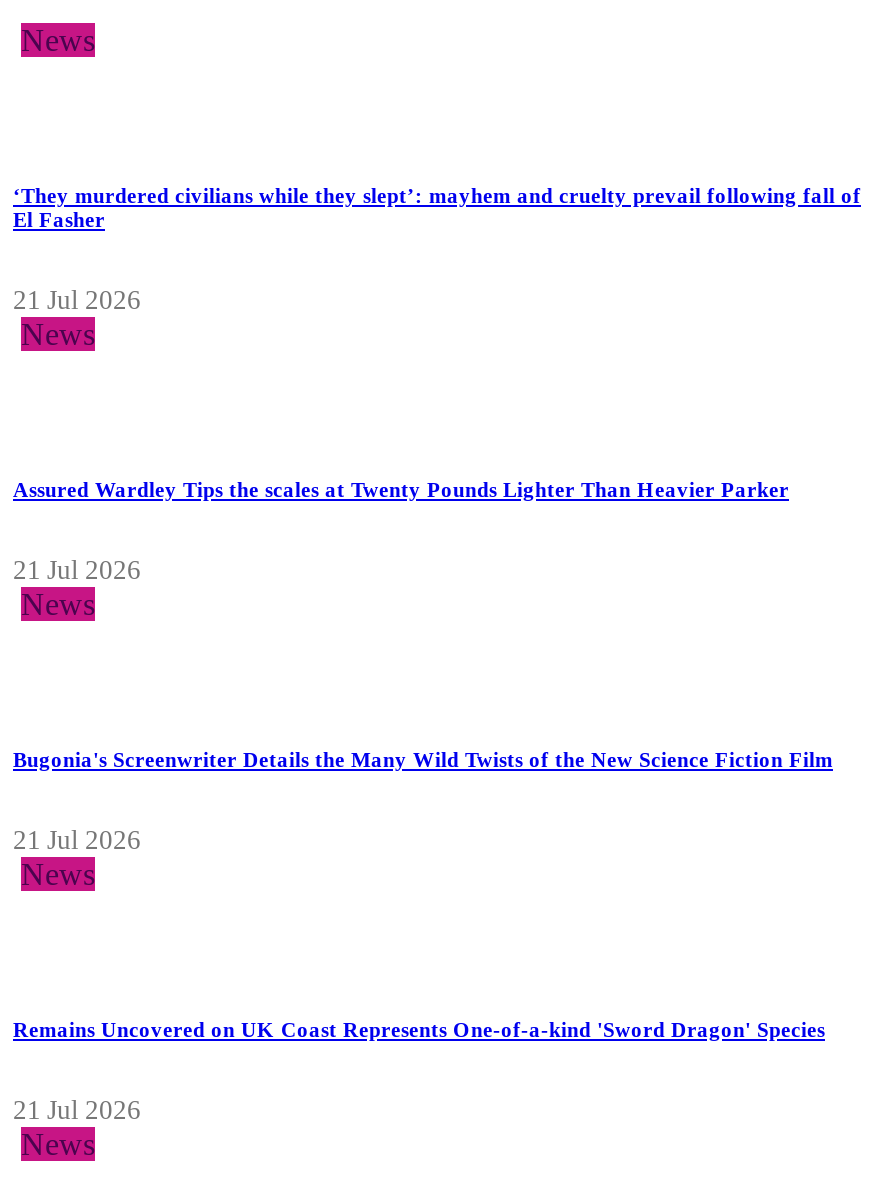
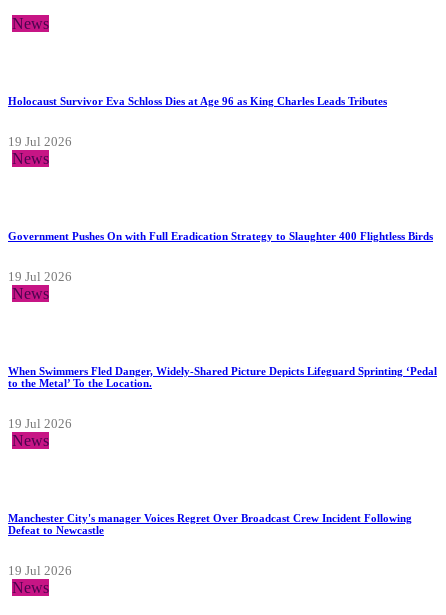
- ‘They murdered civilians while they slept’: mayhem and cruelty prevail following fall of
- El Fasher
+ Holocaust Survivor Eva Schloss Dies at Age 96 as King Charles Leads Tributes

- 21 Jul 2026
+ 19 Jul 2026

- Assured Wardley Tips the scales at Twenty Pounds Lighter Than Heavier Parker
+ Government Pushes On with Full Eradication Strategy to Slaughter 400 Flightless Birds

- 21 Jul 2026
+ 19 Jul 2026

- Bugonia's Screenwriter Details the Many Wild Twists of the New Science Fiction Film
+ When Swimmers Fled Danger, Widely-Shared Picture Depicts Lifeguard Sprinting ‘Pedal
+ to the Metal’ To the Location.

- 21 Jul 2026
+ 19 Jul 2026

- Remains Uncovered on UK Coast Represents One-of-a-kind 'Sword Dragon' Species
+ Manchester City's manager Voices Regret Over Broadcast Crew Incident Following
+ Defeat to Newcastle

- 21 Jul 2026
+ 19 Jul 2026
